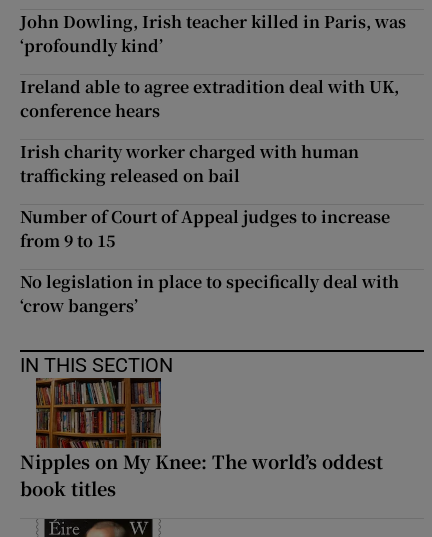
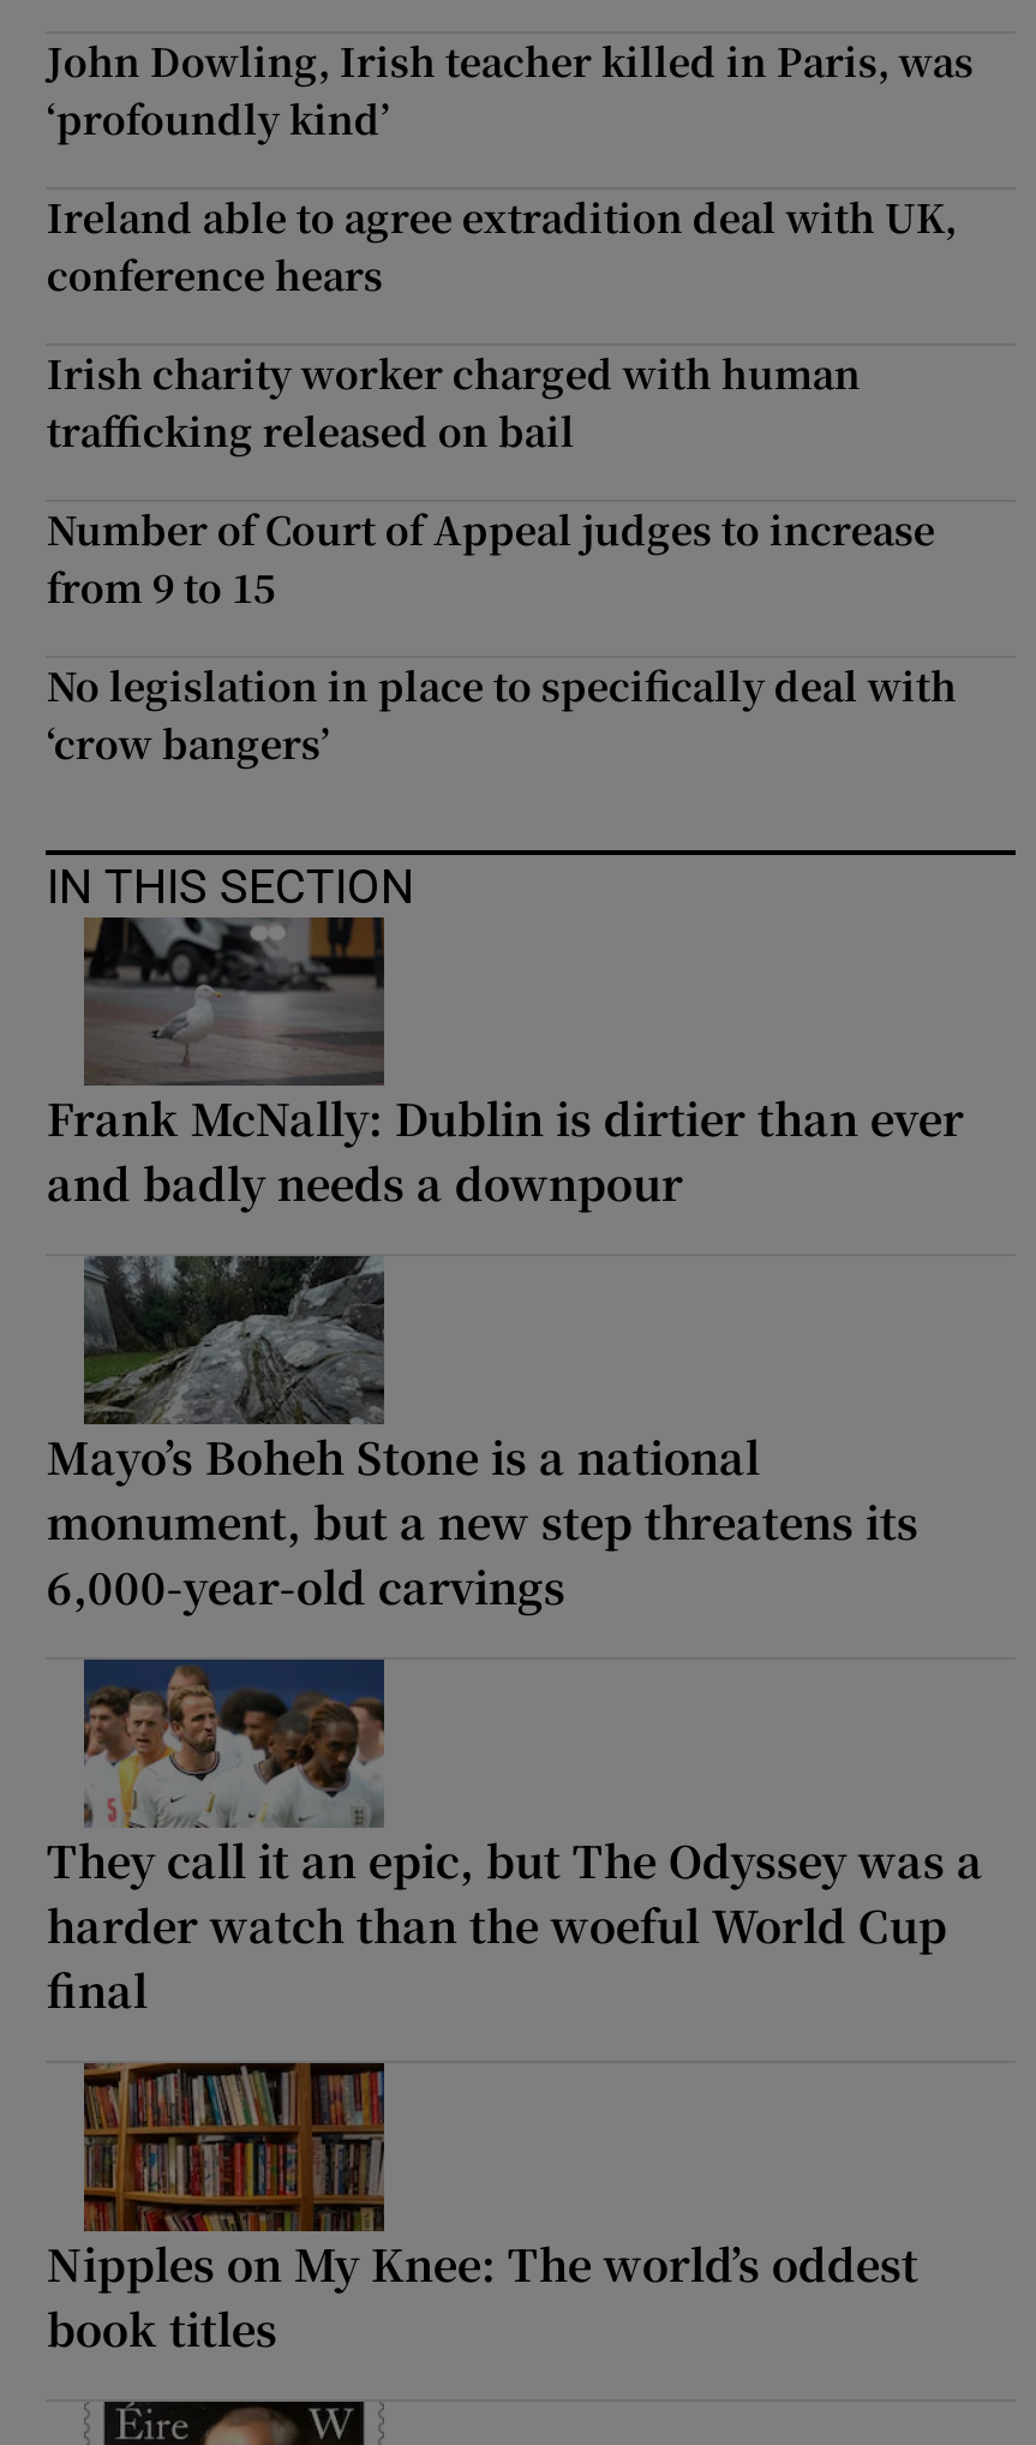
+ [image]
+ Frank McNally: Dublin is dirtier than ever
+ and badly needs a downpour

+ [image]
+ Mayo’s Boheh Stone is a national
+ monument, but a new step threatens its
+ 6,000-year-old carvings

+ [image]
+ They call it an epic, but The Odyssey was a
+ harder watch than the woeful World Cup
+ final
